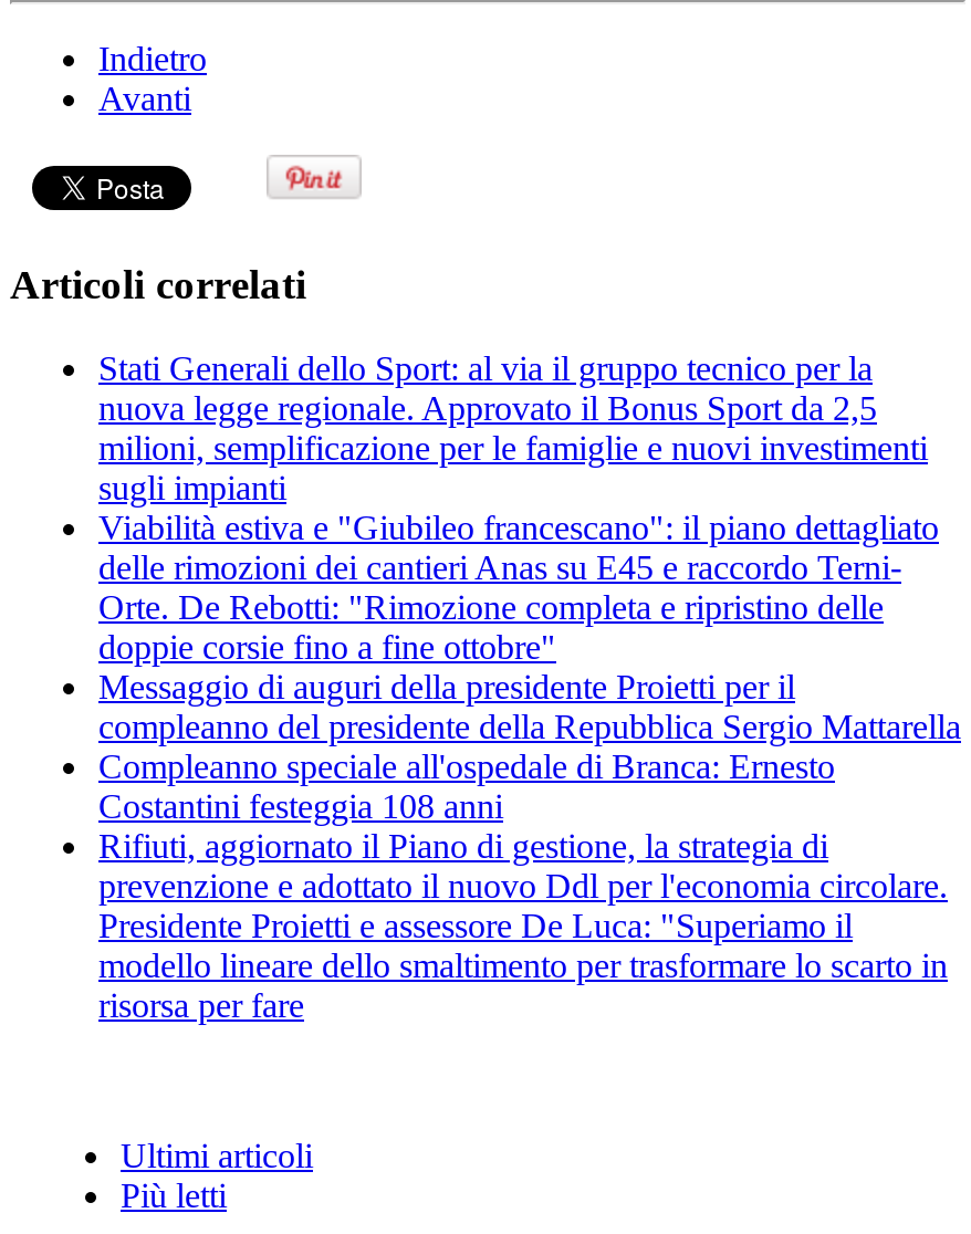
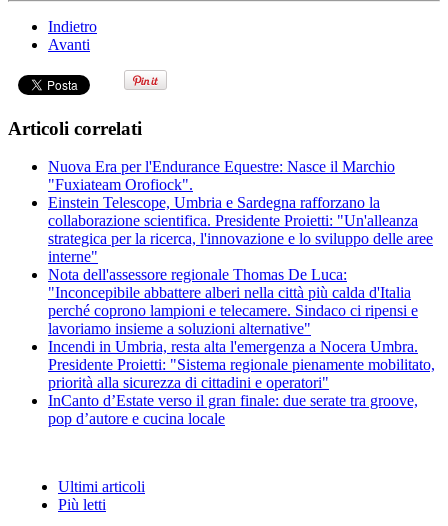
- Stati Generali dello Sport: al via il gruppo tecnico per la
- nuova legge regionale. Approvato il Bonus Sport da 2,5
- milioni, semplificazione per le famiglie e nuovi investimenti
- sugli impianti
- Viabilità estiva e "Giubileo francescano": il piano dettagliato
- delle rimozioni dei cantieri Anas su E45 e raccordo Terni-
- Orte. De Rebotti: "Rimozione completa e ripristino delle
- doppie corsie fino a fine ottobre"
- Messaggio di auguri della presidente Proietti per il
- compleanno del presidente della Repubblica Sergio Mattarella
- Compleanno speciale all'ospedale di Branca: Ernesto
- Costantini festeggia 108 anni
- Rifiuti, aggiornato il Piano di gestione, la strategia di
- prevenzione e adottato il nuovo Ddl per l'economia circolare.
- Presidente Proietti e assessore De Luca: "Superiamo il
- modello lineare dello smaltimento per trasformare lo scarto in
- risorsa per fare
+ Nuova Era per l'Endurance Equestre: Nasce il Marchio
+ "Fuxiateam Orofiock".
+ Einstein Telescope, Umbria e Sardegna rafforzano la
+ collaborazione scientifica. Presidente Proietti: "Un'alleanza
+ strategica per la ricerca, l'innovazione e lo sviluppo delle aree
+ interne"
+ Nota dell'assessore regionale Thomas De Luca:
+ "Inconcepibile abbattere alberi nella città più calda d'Italia
+ perché coprono lampioni e telecamere. Sindaco ci ripensi e
+ lavoriamo insieme a soluzioni alternative"
+ Incendi in Umbria, resta alta l'emergenza a Nocera Umbra.
+ Presidente Proietti: "Sistema regionale pienamente mobilitato,
+ priorità alla sicurezza di cittadini e operatori"
+ InCanto d’Estate verso il gran finale: due serate tra groove,
+ pop d’autore e cucina locale
